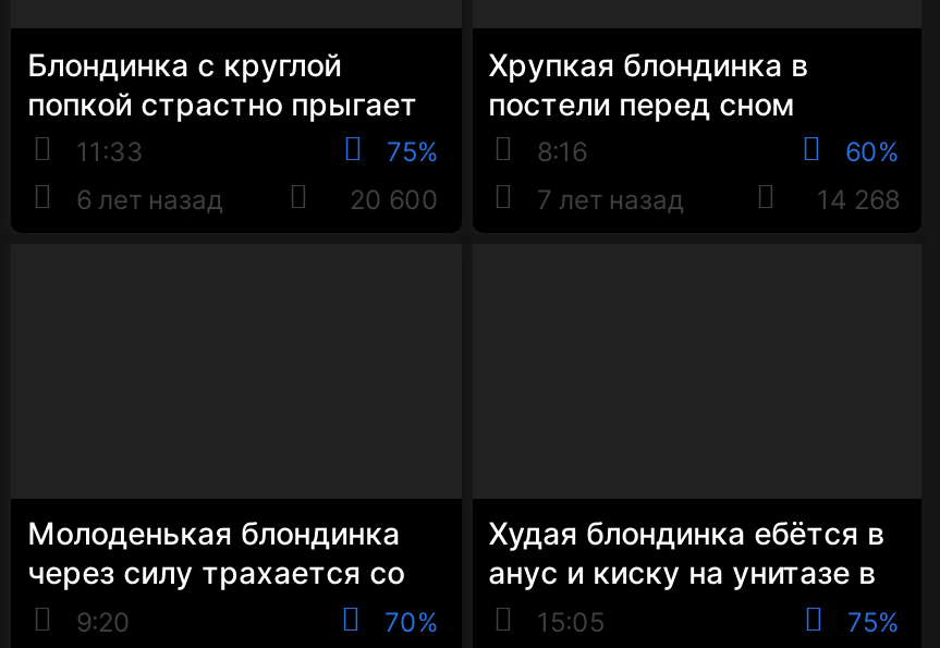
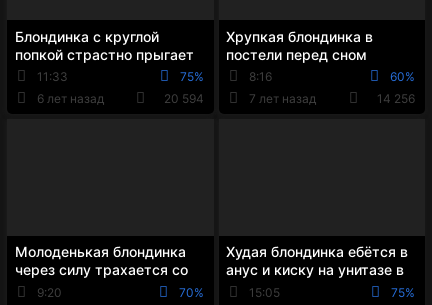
- 20 600
+ 20 594

- 14 268
+ 14 256
